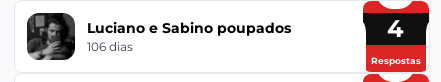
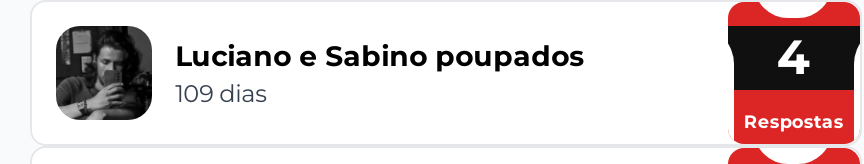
- 106 dias
+ 109 dias
